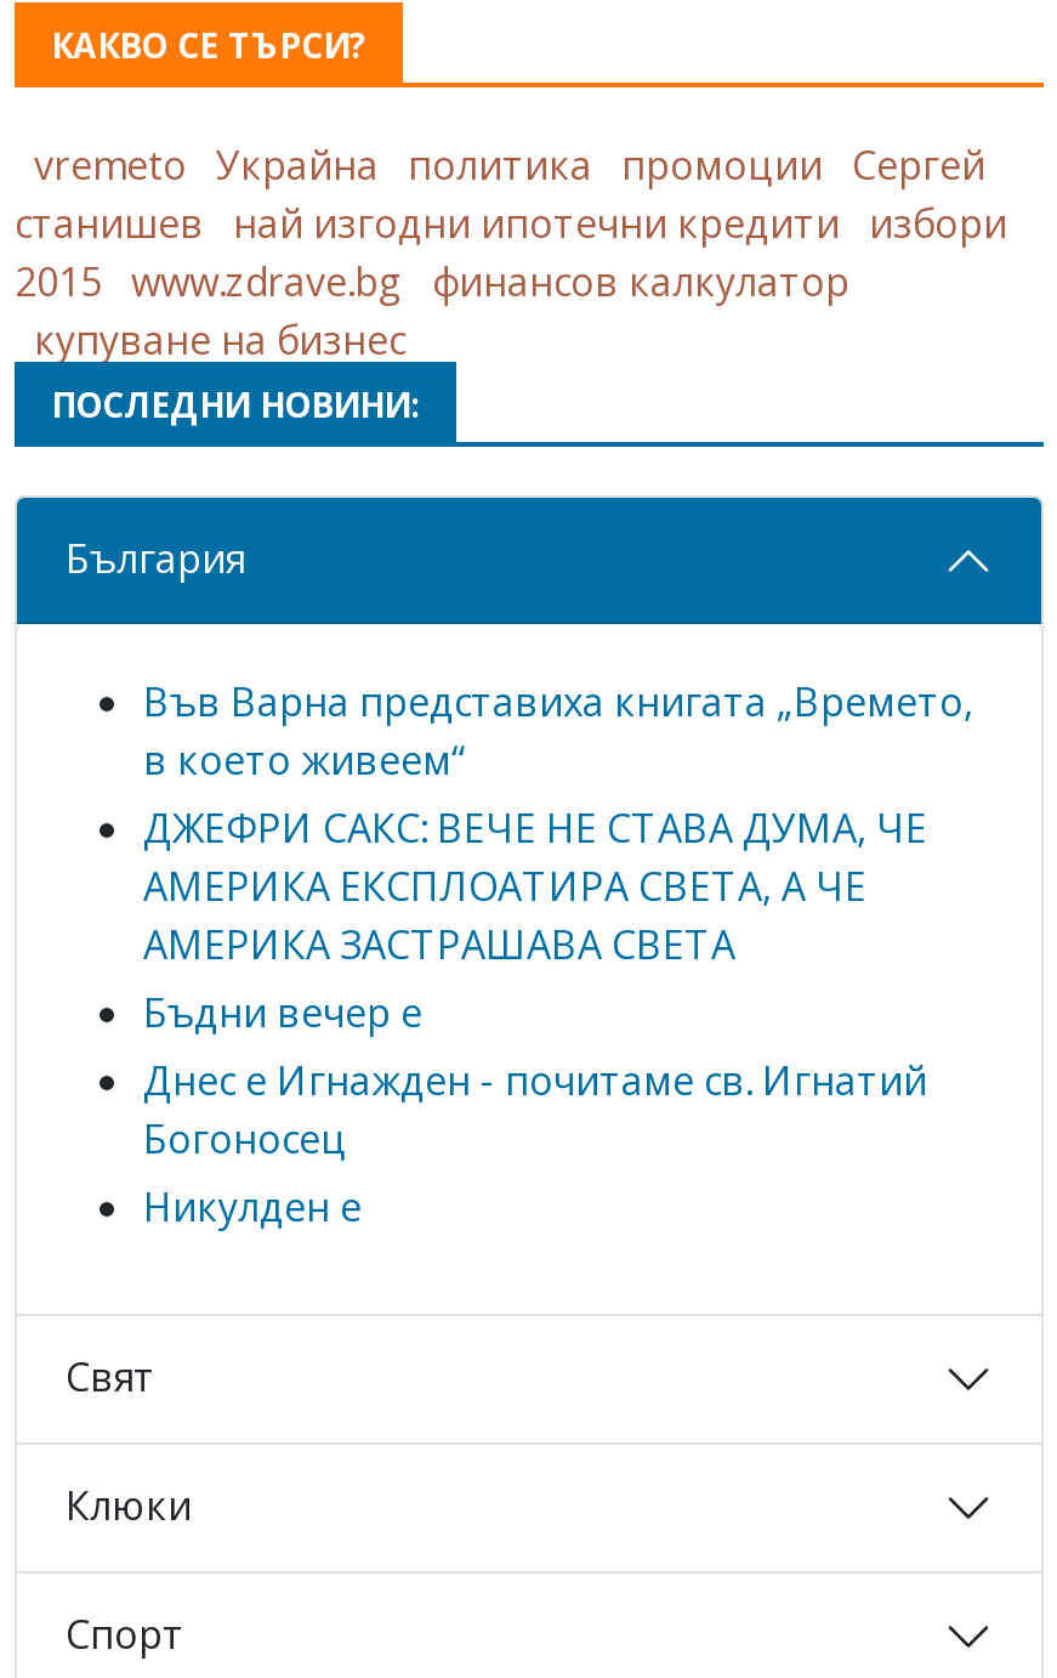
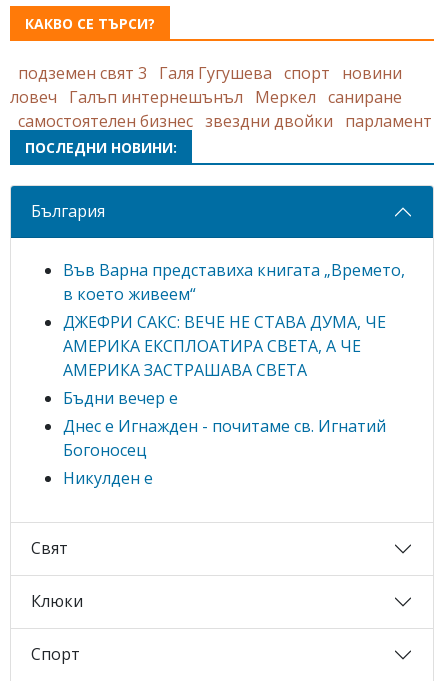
- vremeto Украйна политика промоции Сергей
- станишев най изгодни ипотечни кредити избори
- 2015 www.zdrave.bg финансов калкулатор
- купуване на бизнес
+ подземен свят 3 Галя Гугушева спорт новини
+ ловеч Галъп интернешънъл Меркел саниране
+ самостоятелен бизнес звездни двойки парламент
